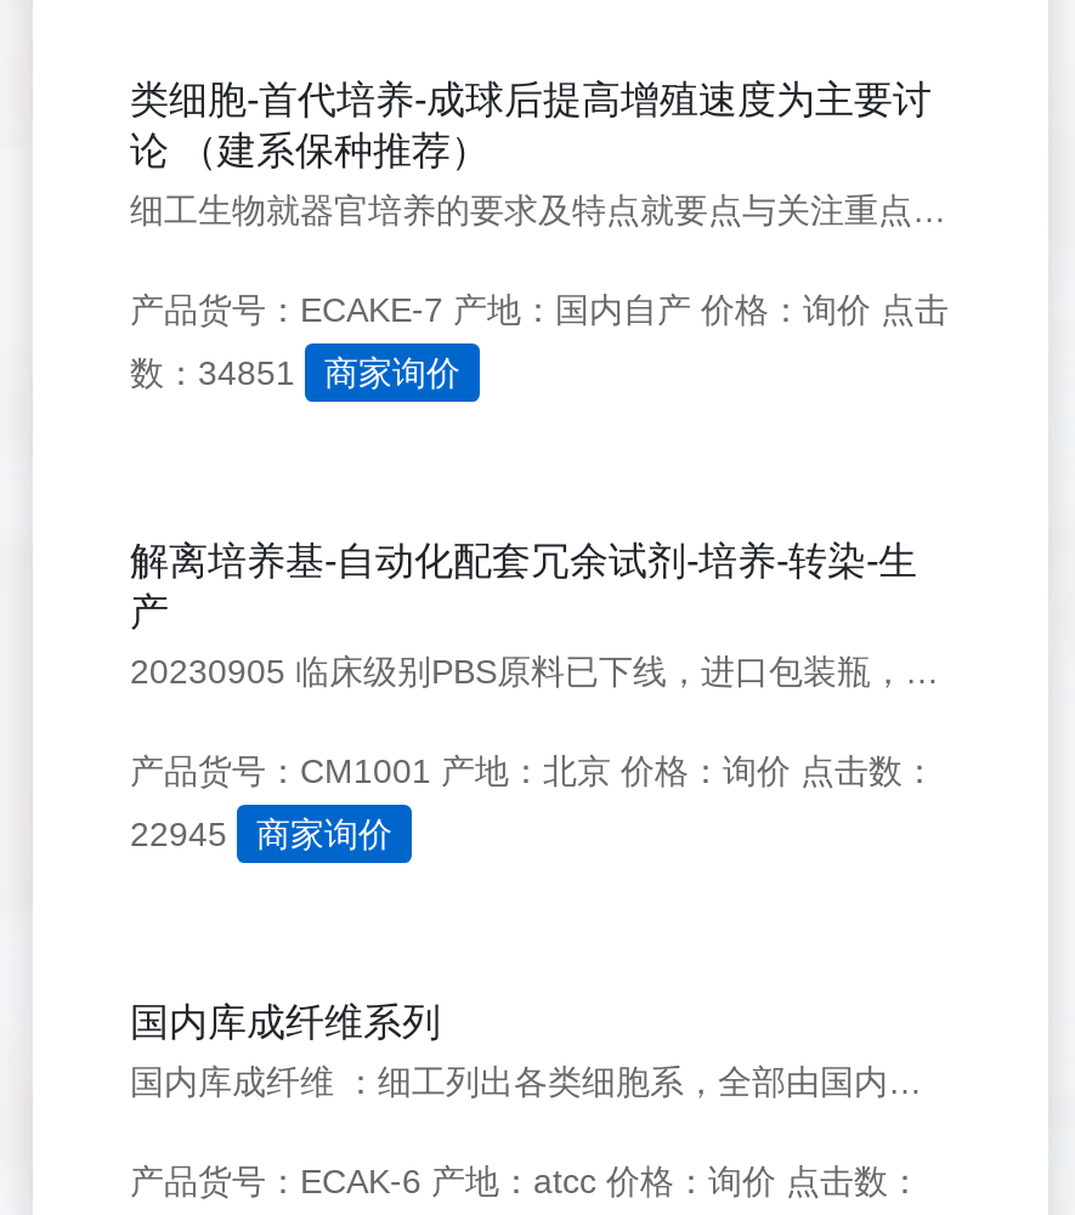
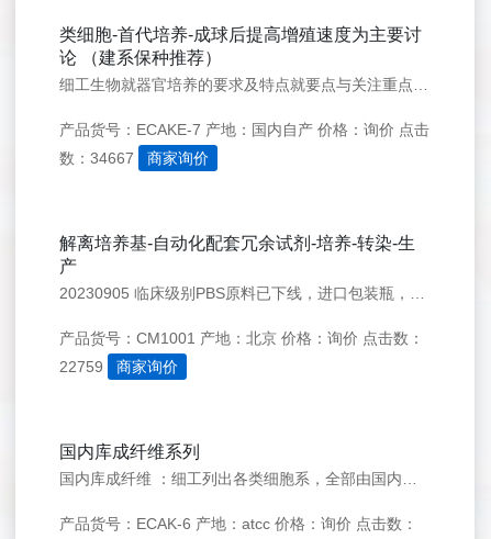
- 数：34851 商家询价
+ 数：34667 商家询价

- 22945 商家询价
+ 22759 商家询价
